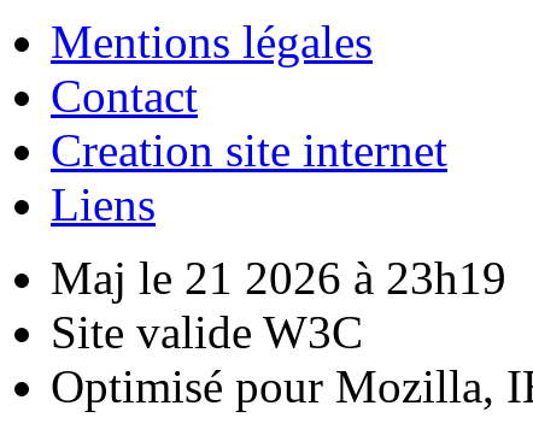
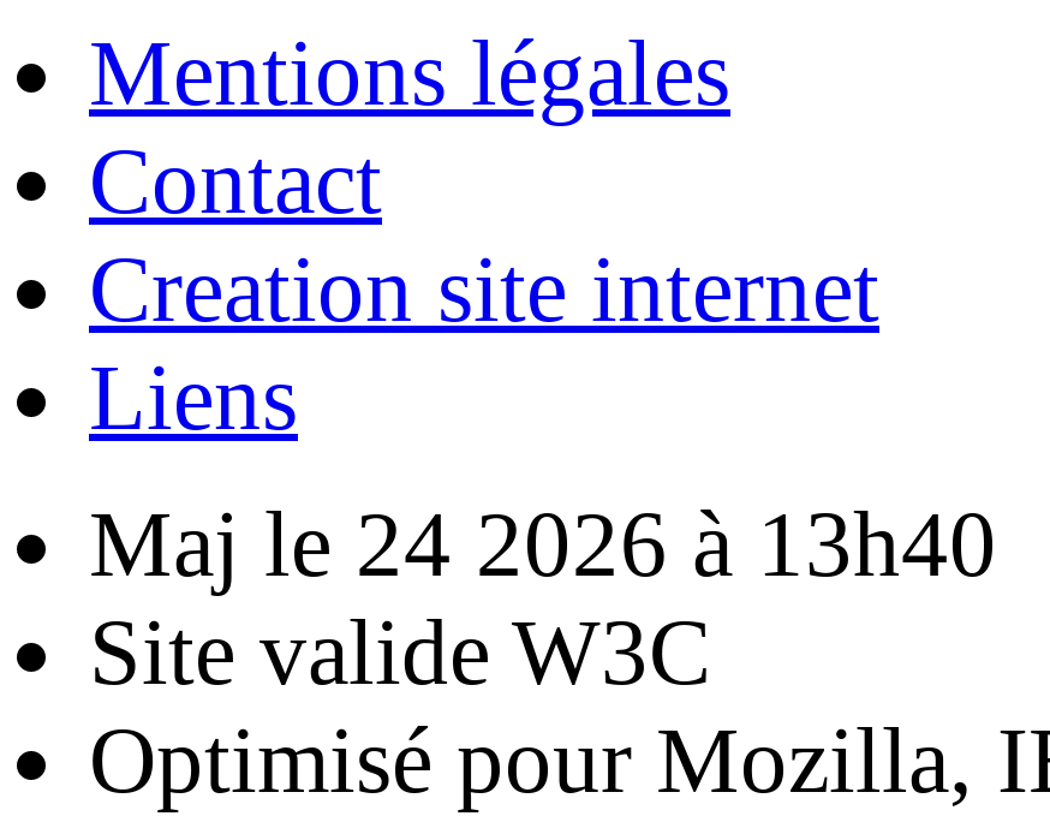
- Maj le 21 2026 à 23h19
+ Maj le 24 2026 à 13h40
